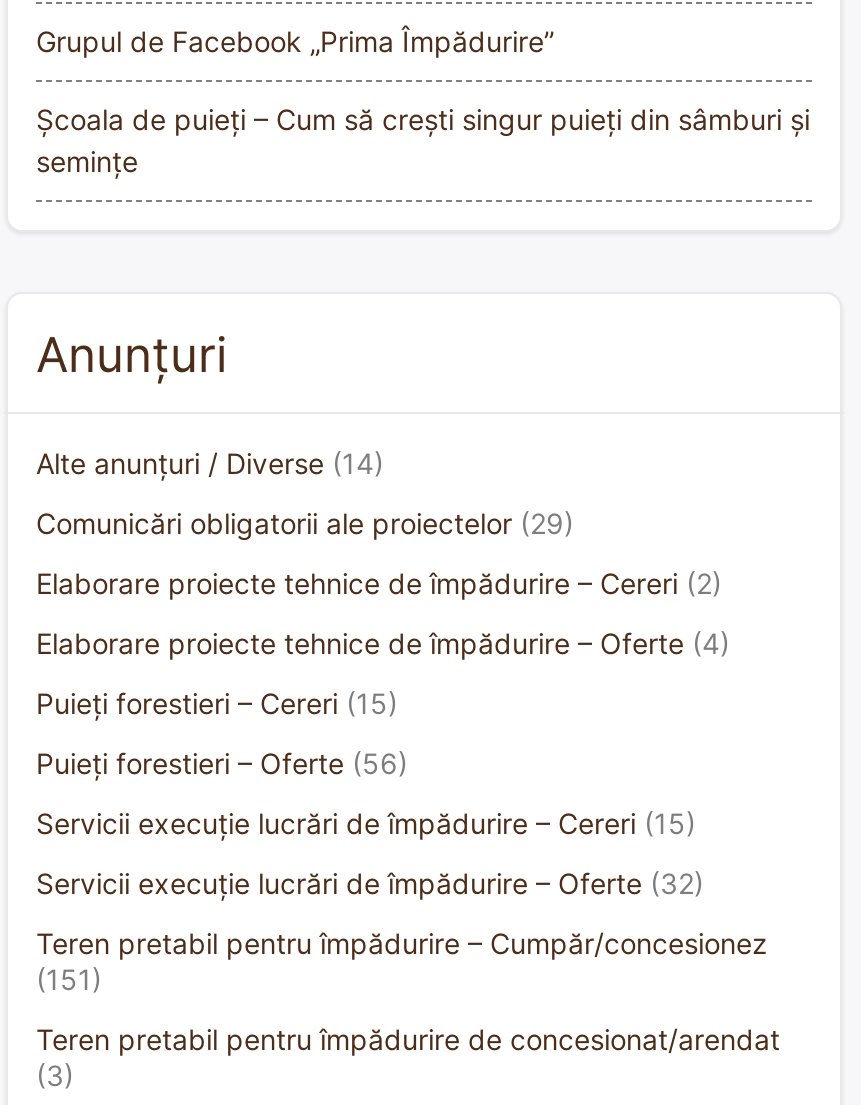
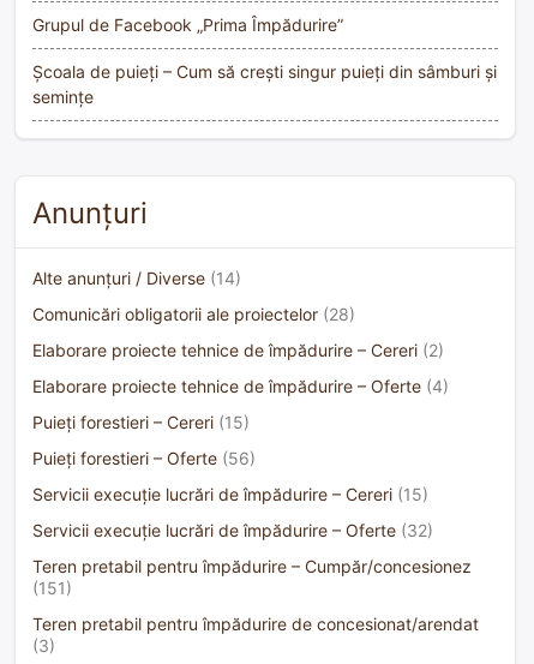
- Comunicări obligatorii ale proiectelor (29)
+ Comunicări obligatorii ale proiectelor (28)
